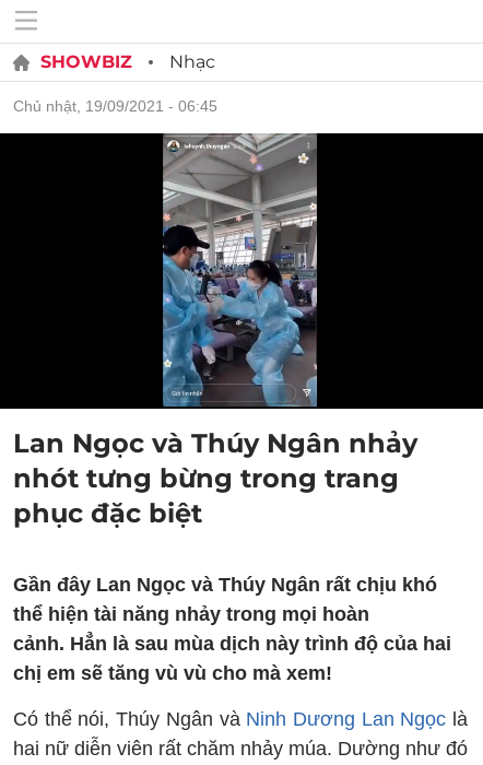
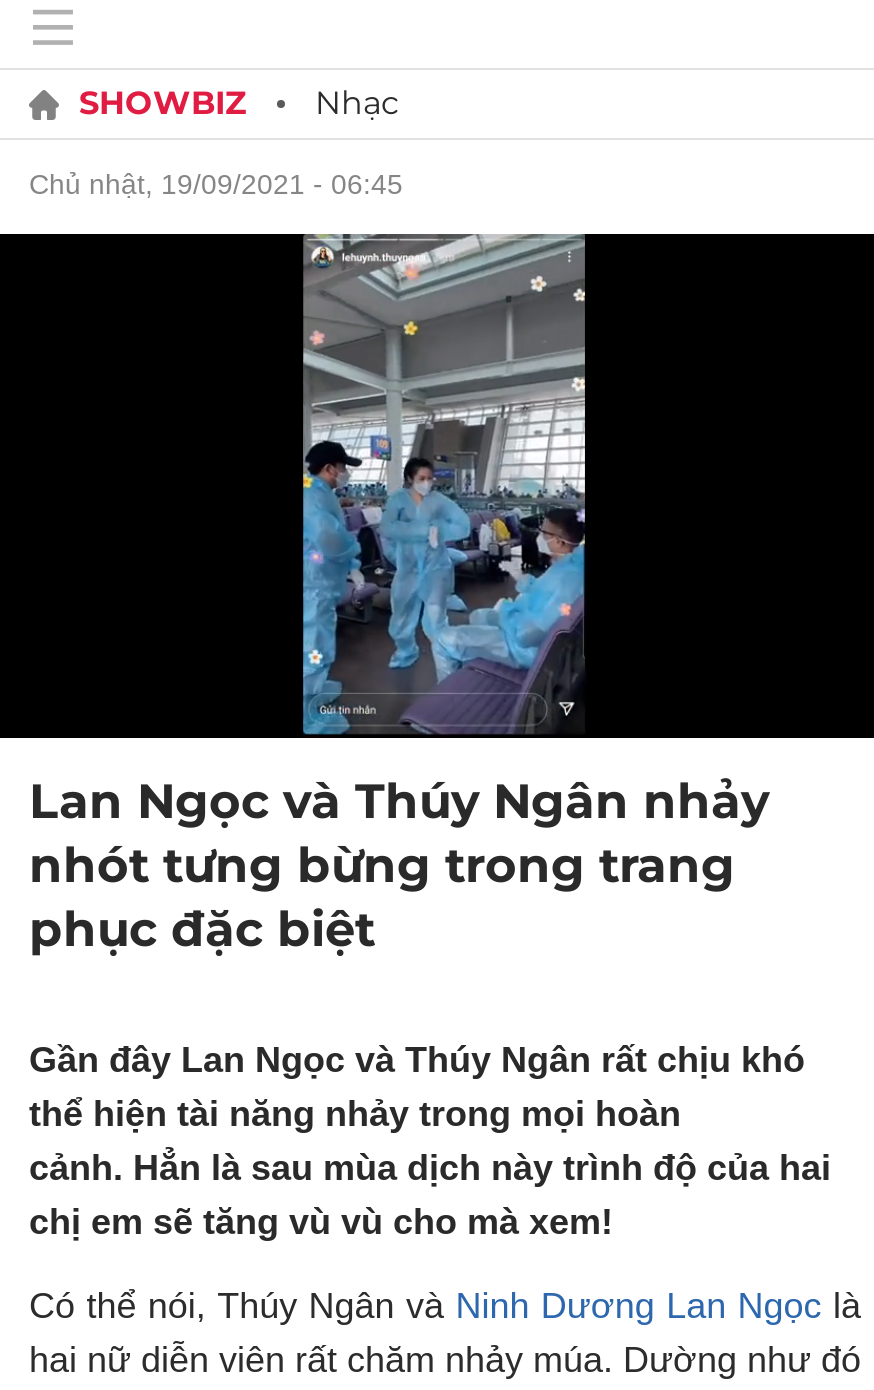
- [image]
+ [image]
